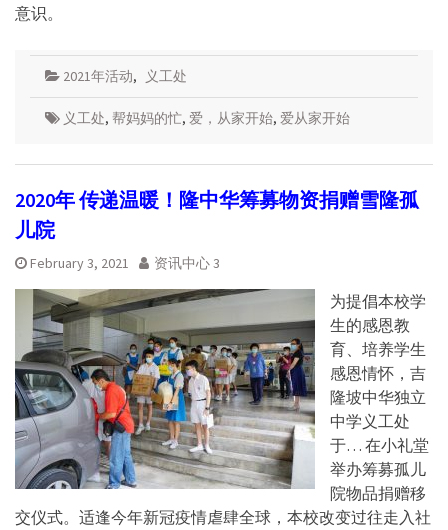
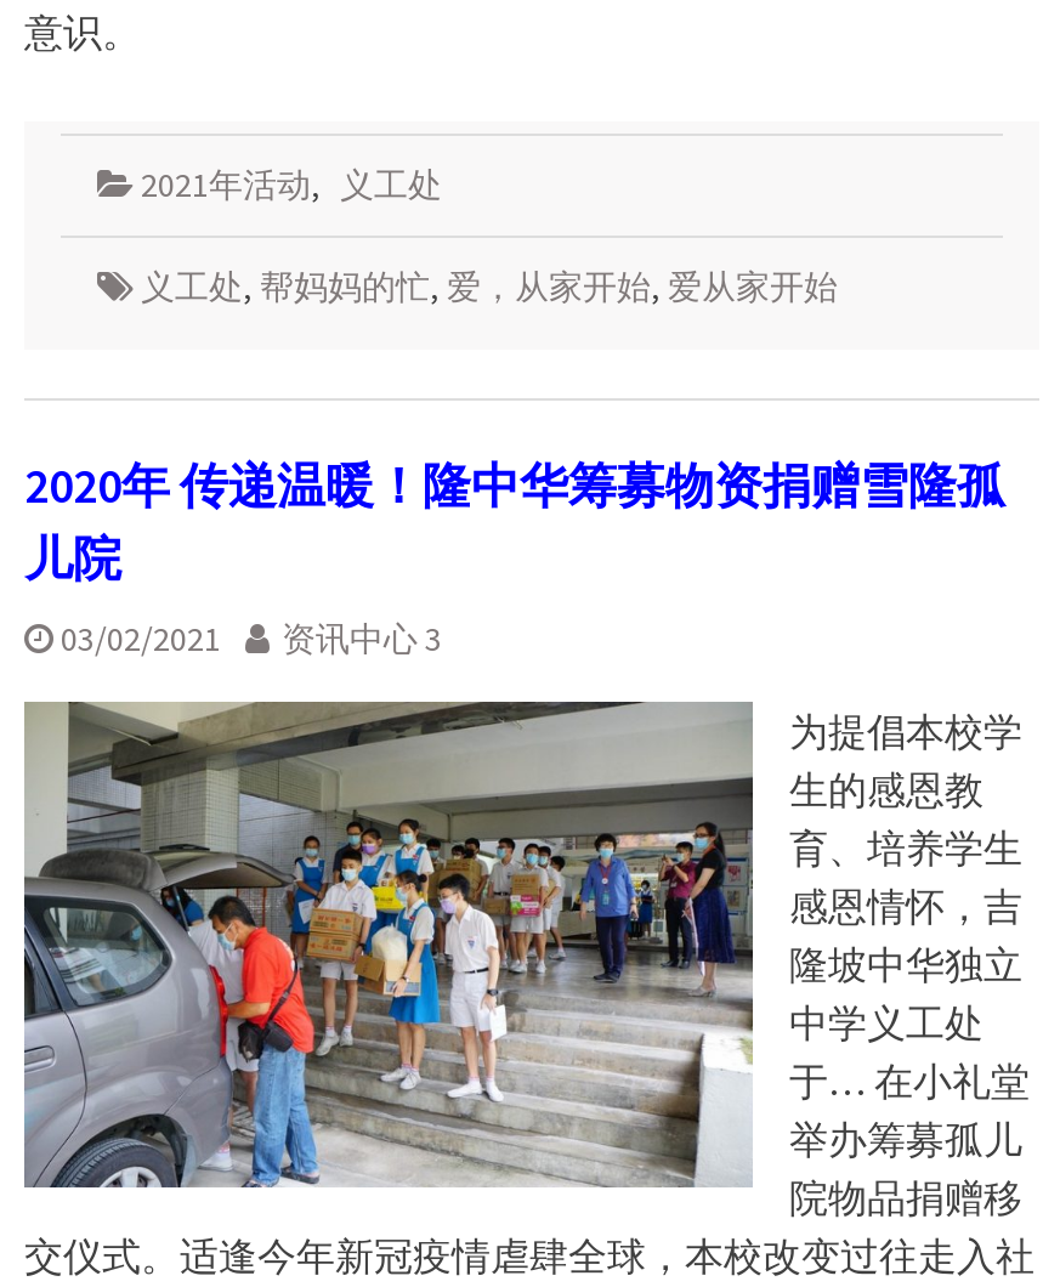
- February 3, 2021 资讯中心 3
+ 03/02/2021 资讯中心 3
